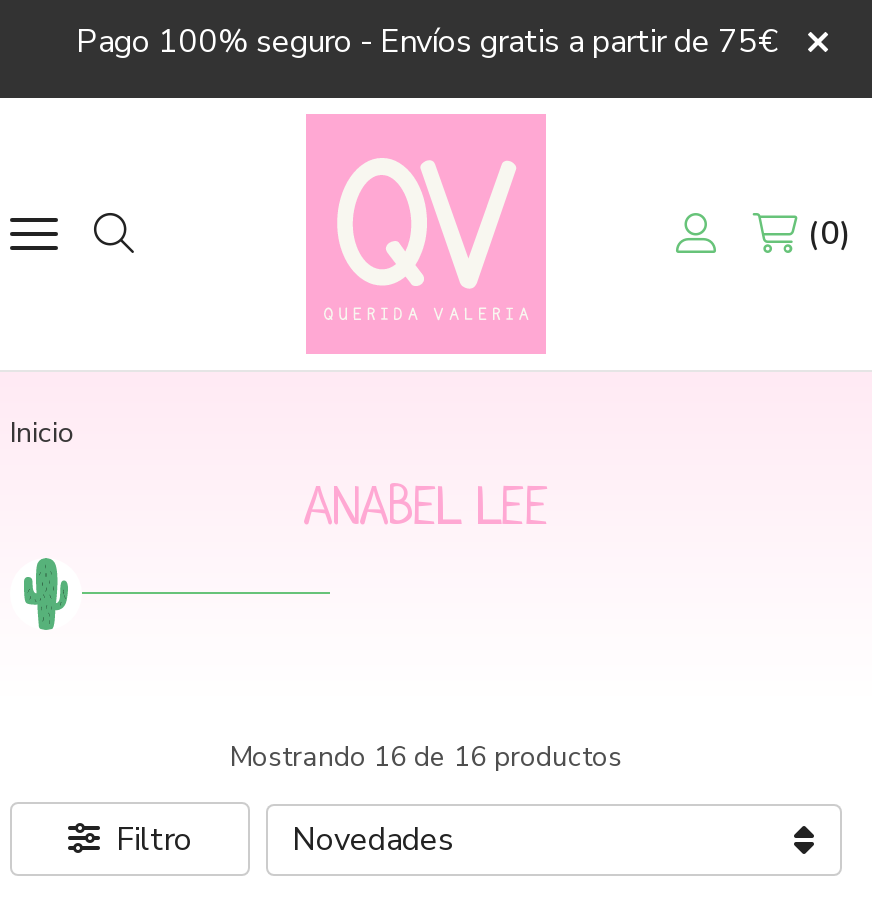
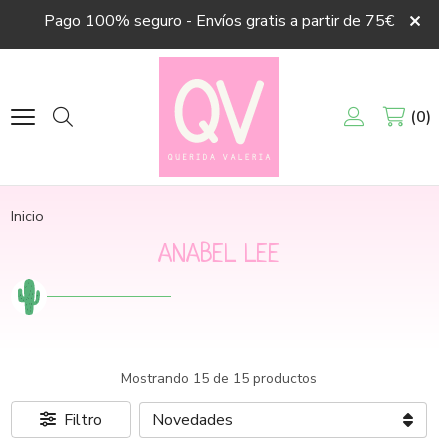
- Mostrando 16 de 16 productos
+ Mostrando 15 de 15 productos
